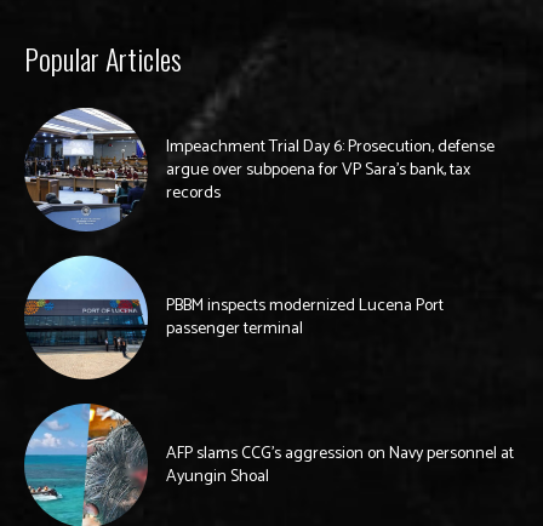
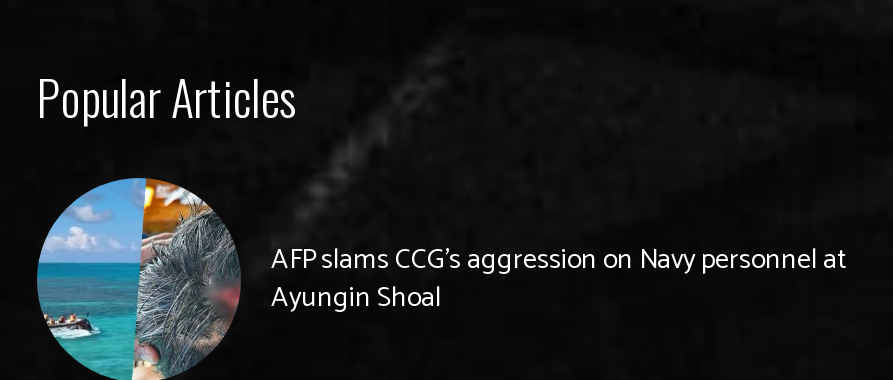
- [image]
- Impeachment Trial Day 6: Prosecution, defense
- argue over subpoena for VP Sara’s bank, tax
- records

- [image]
- PBBM inspects modernized Lucena Port
- passenger terminal
